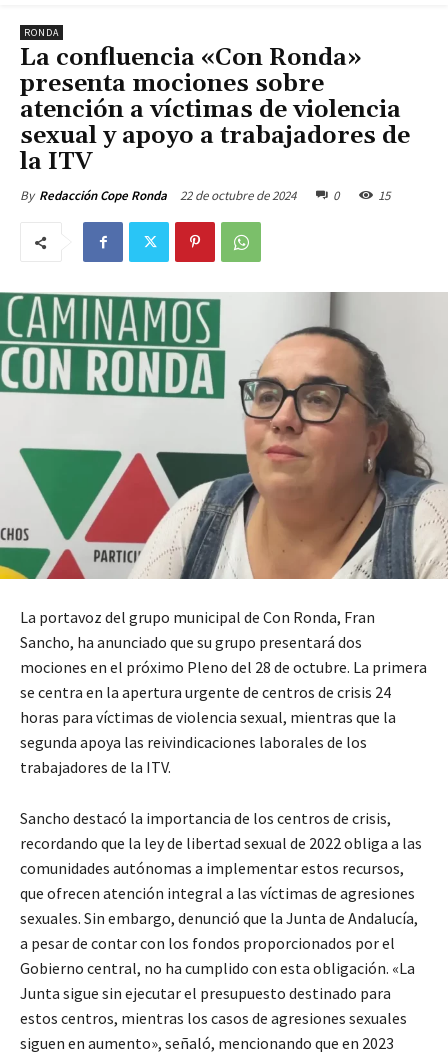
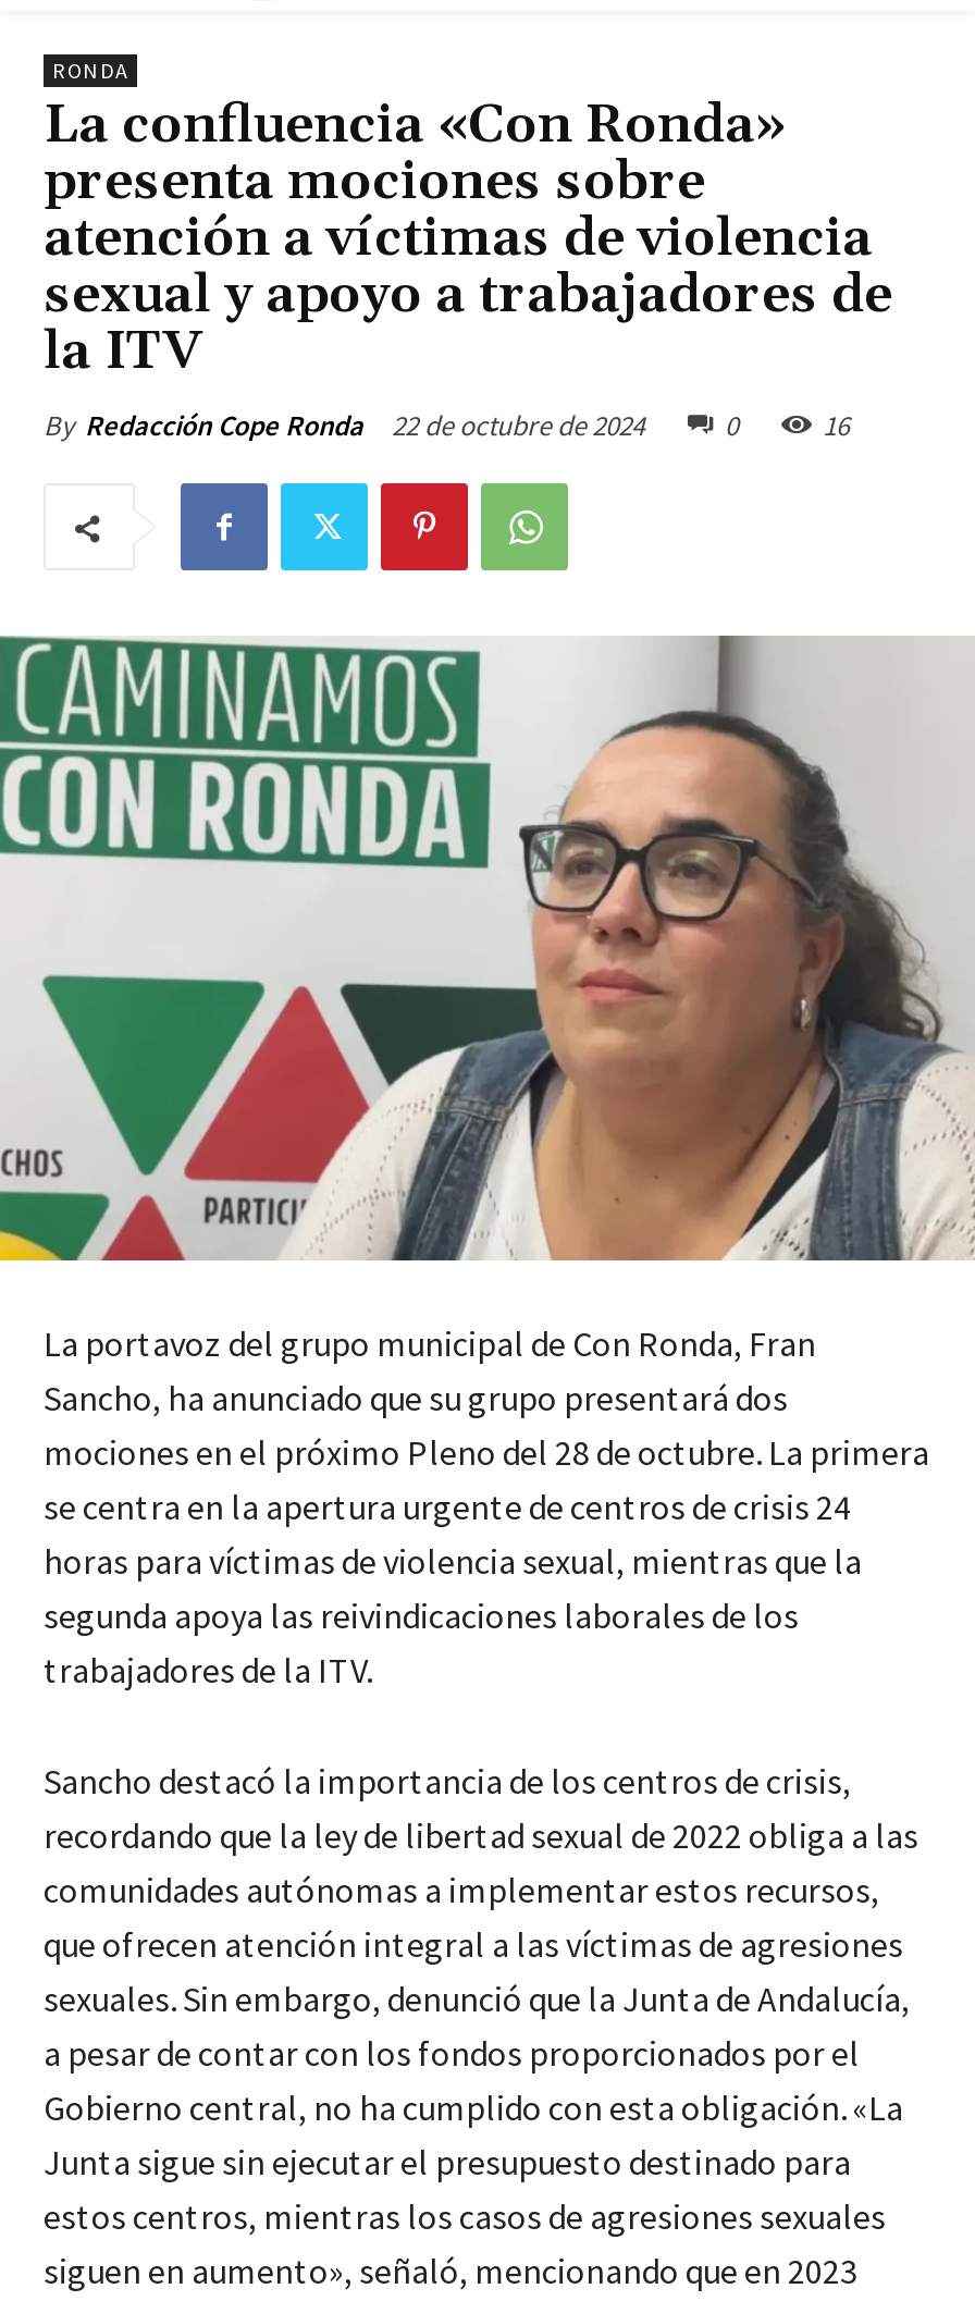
- 15
+ 16
